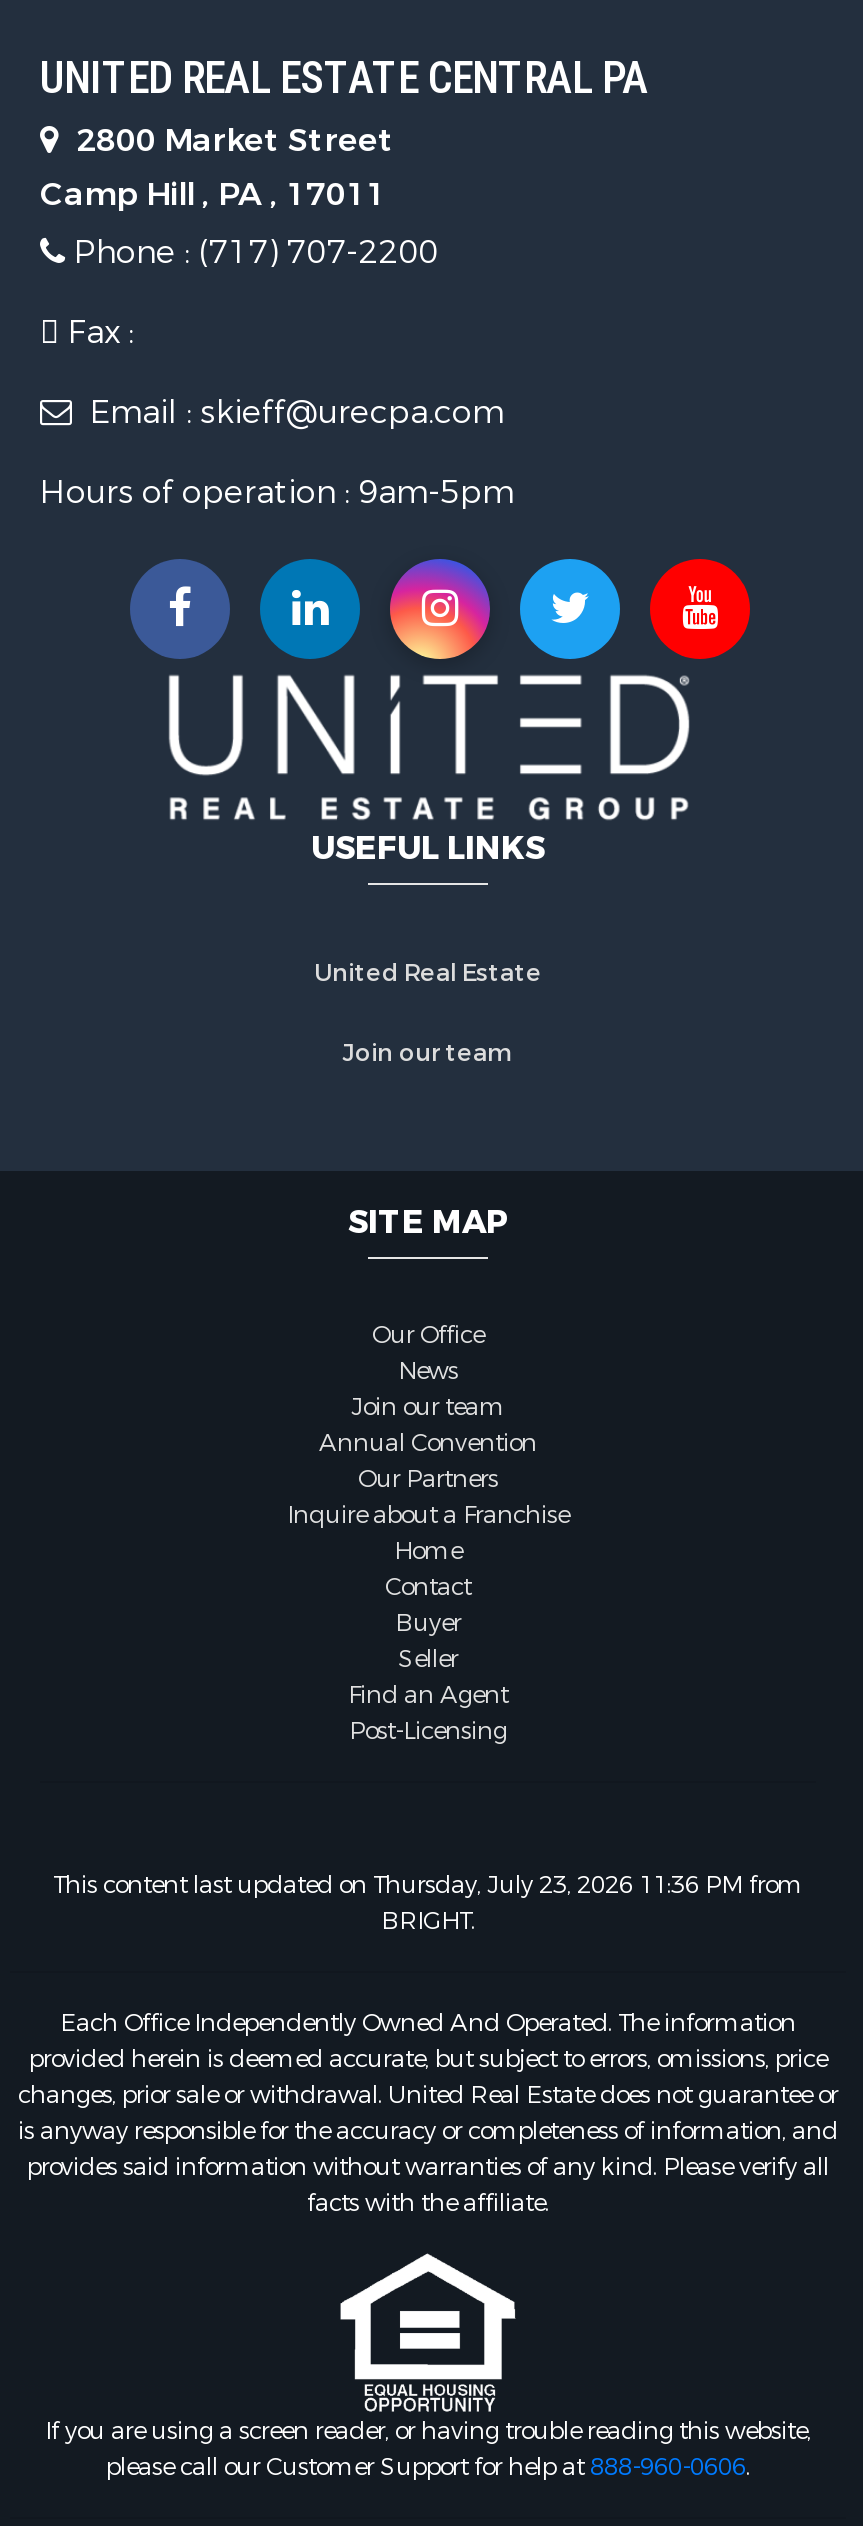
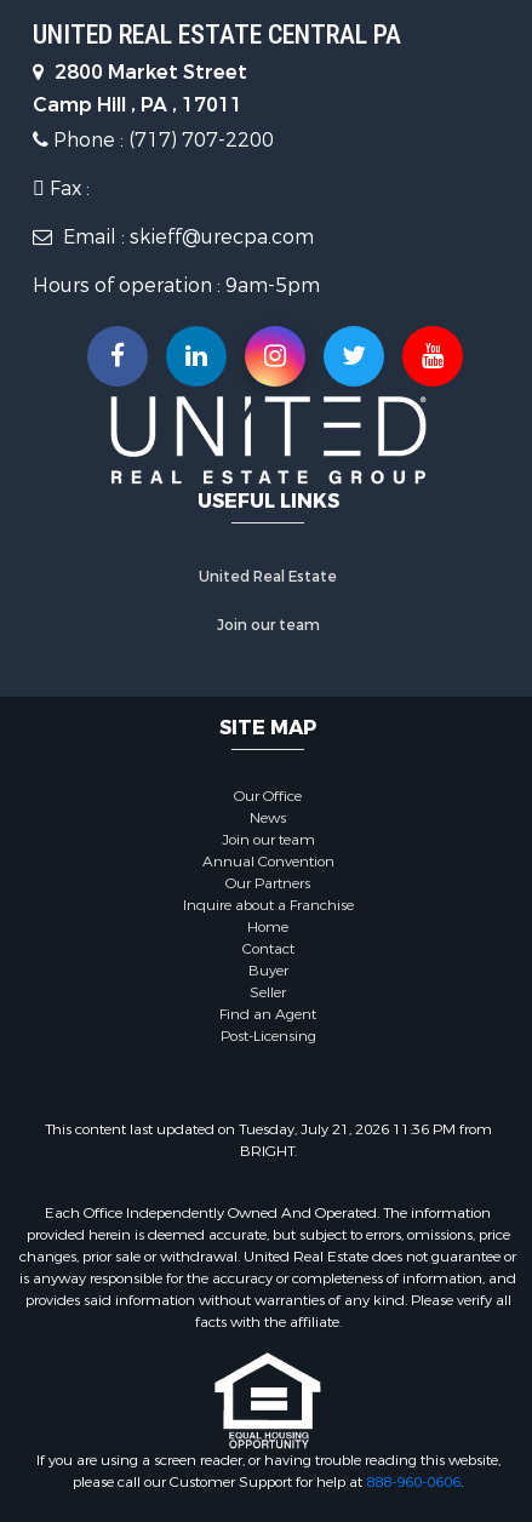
- This content last updated on Thursday, July 23, 2026 11:36 PM from
+ This content last updated on Tuesday, July 21, 2026 11:36 PM from
